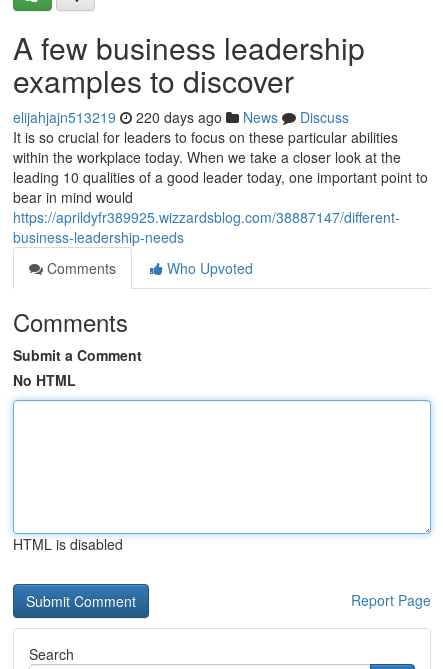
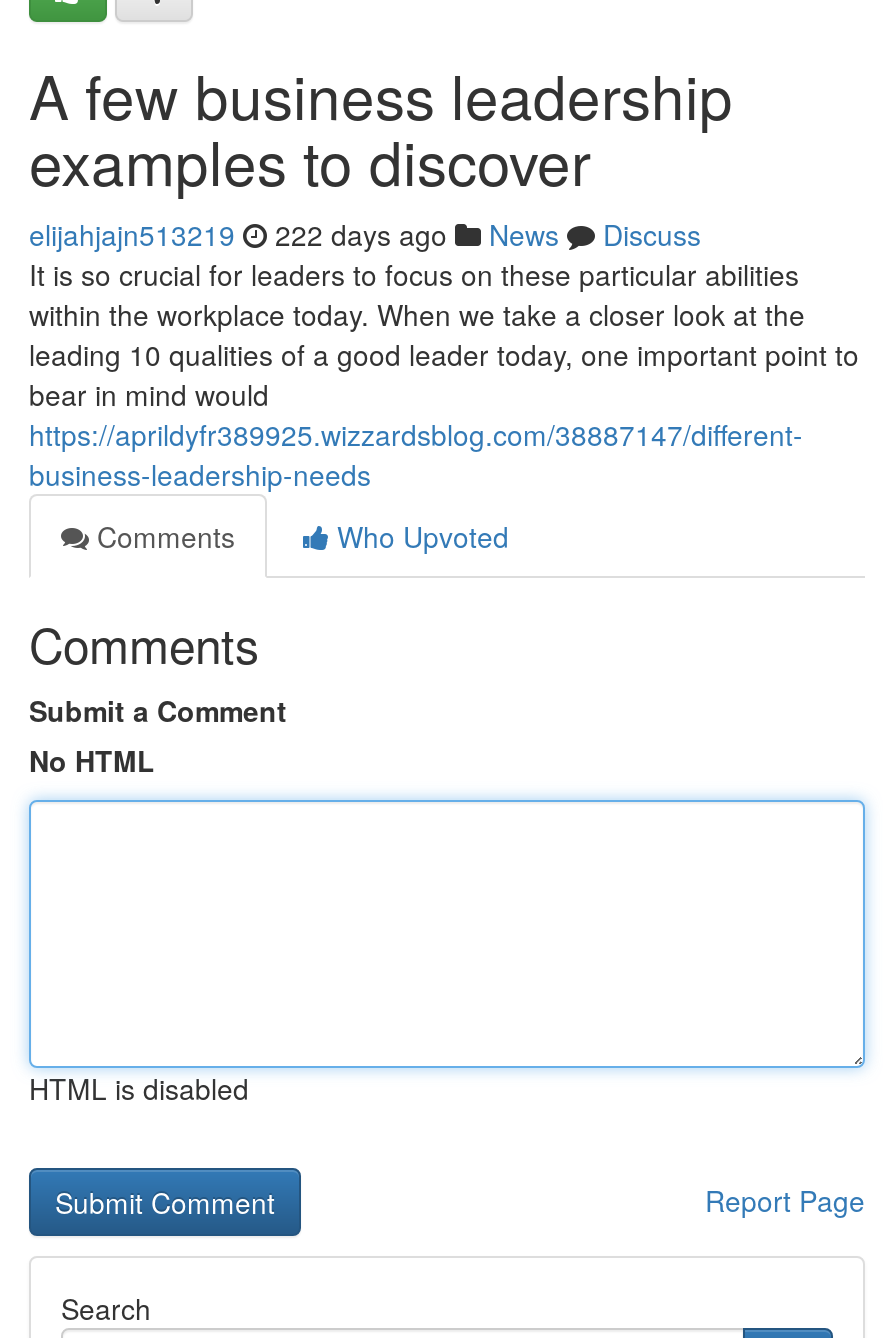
- elijahjajn513219 220 days ago News Discuss
+ elijahjajn513219 222 days ago News Discuss
